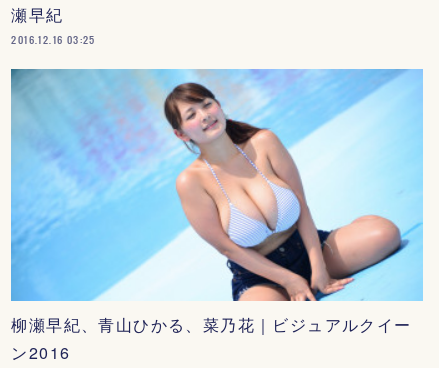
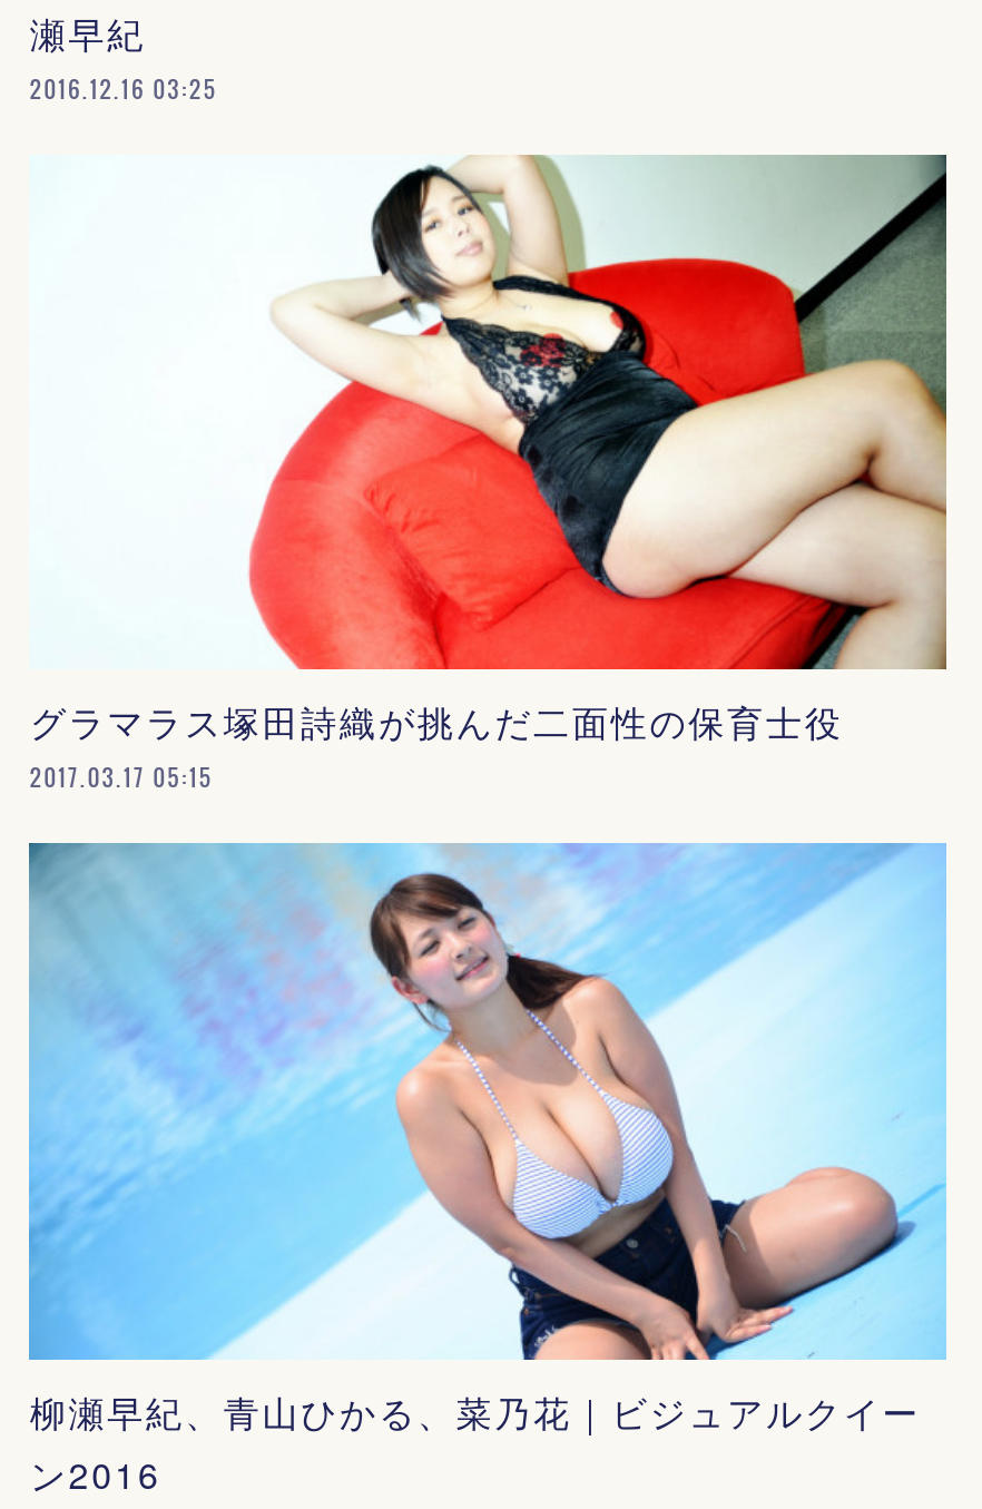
+ [image]
+ グラマラス塚田詩織が挑んだ二面性の保育士役
+ 2017.03.17 05:15
